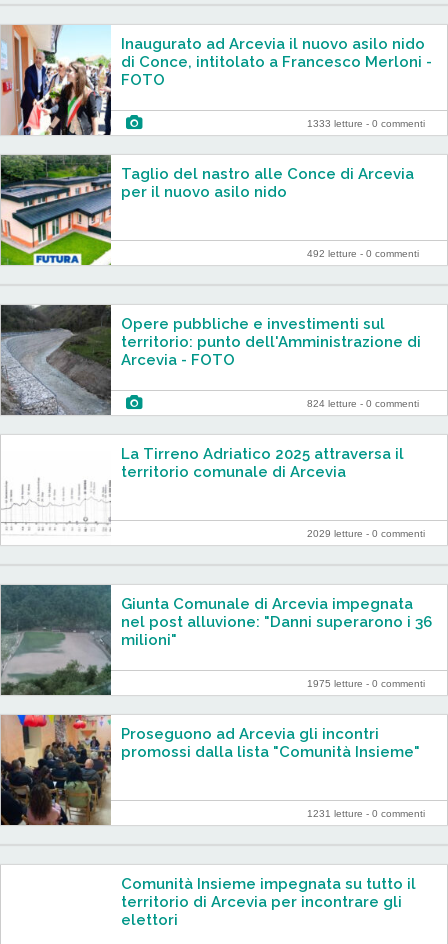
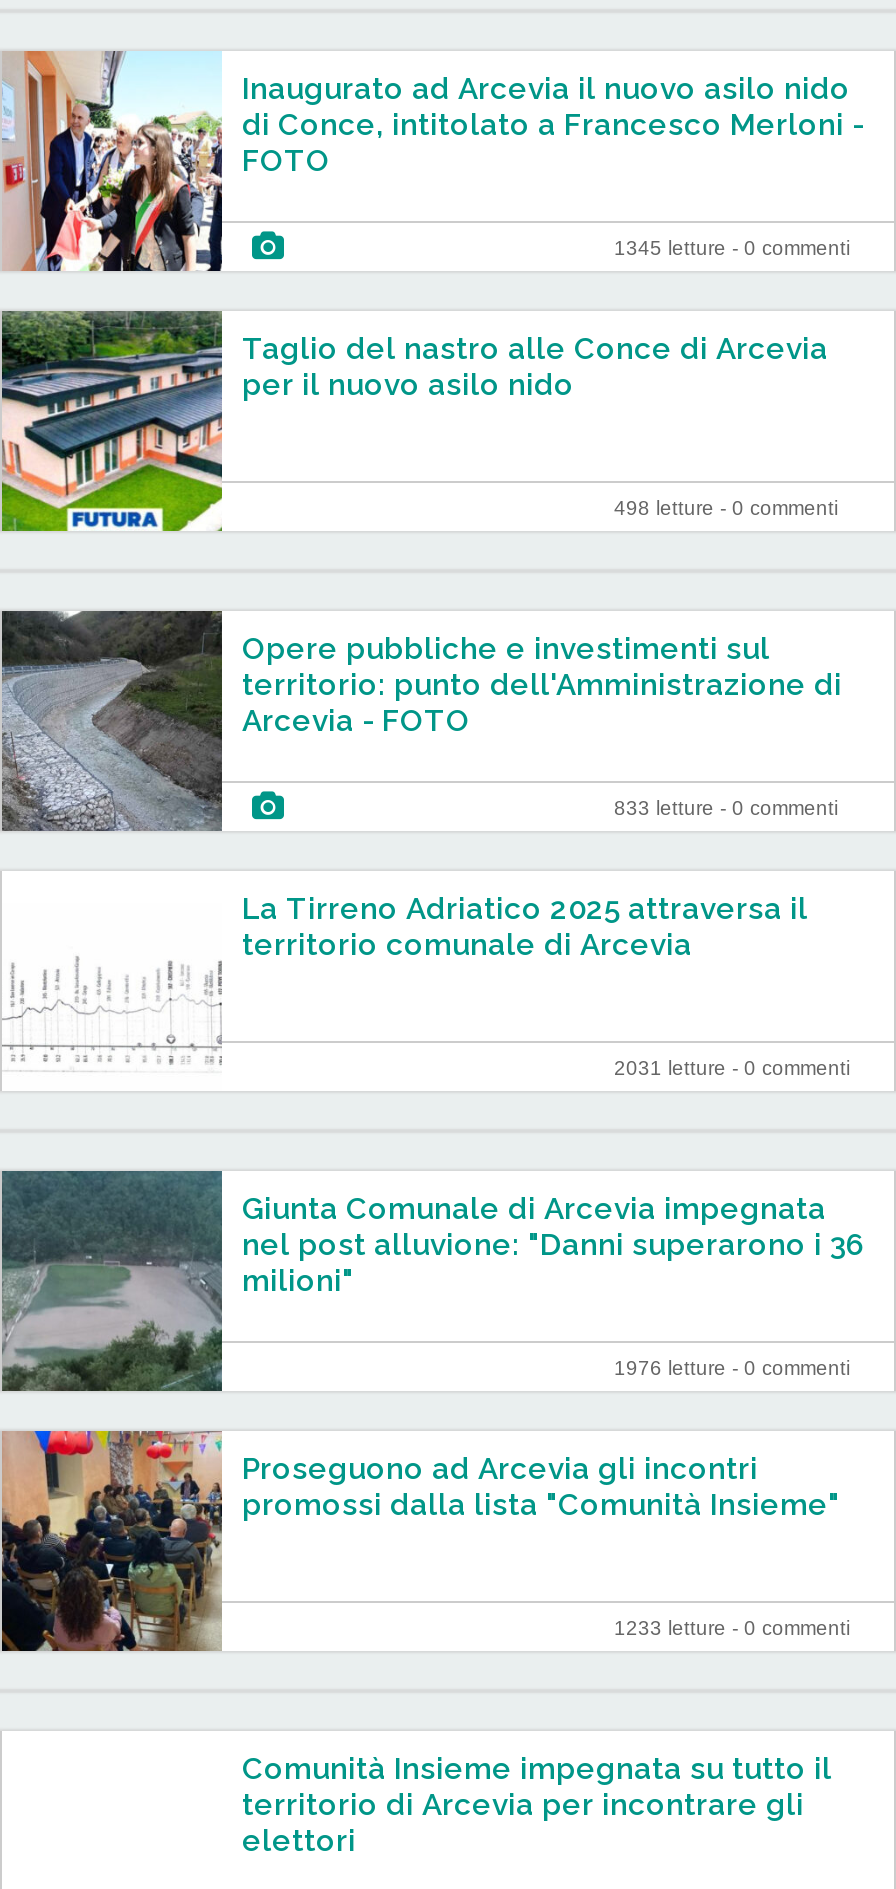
- 1333 letture - 0 commenti
+ 1345 letture - 0 commenti

- 492 letture - 0 commenti
+ 498 letture - 0 commenti

- 824 letture - 0 commenti
+ 833 letture - 0 commenti

- 2029 letture - 0 commenti
+ 2031 letture - 0 commenti

- 1975 letture - 0 commenti
+ 1976 letture - 0 commenti

- 1231 letture - 0 commenti
+ 1233 letture - 0 commenti
